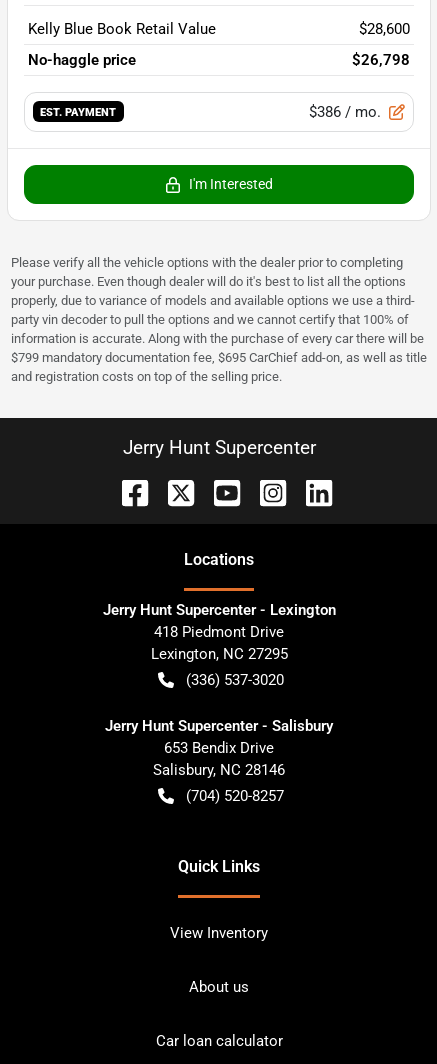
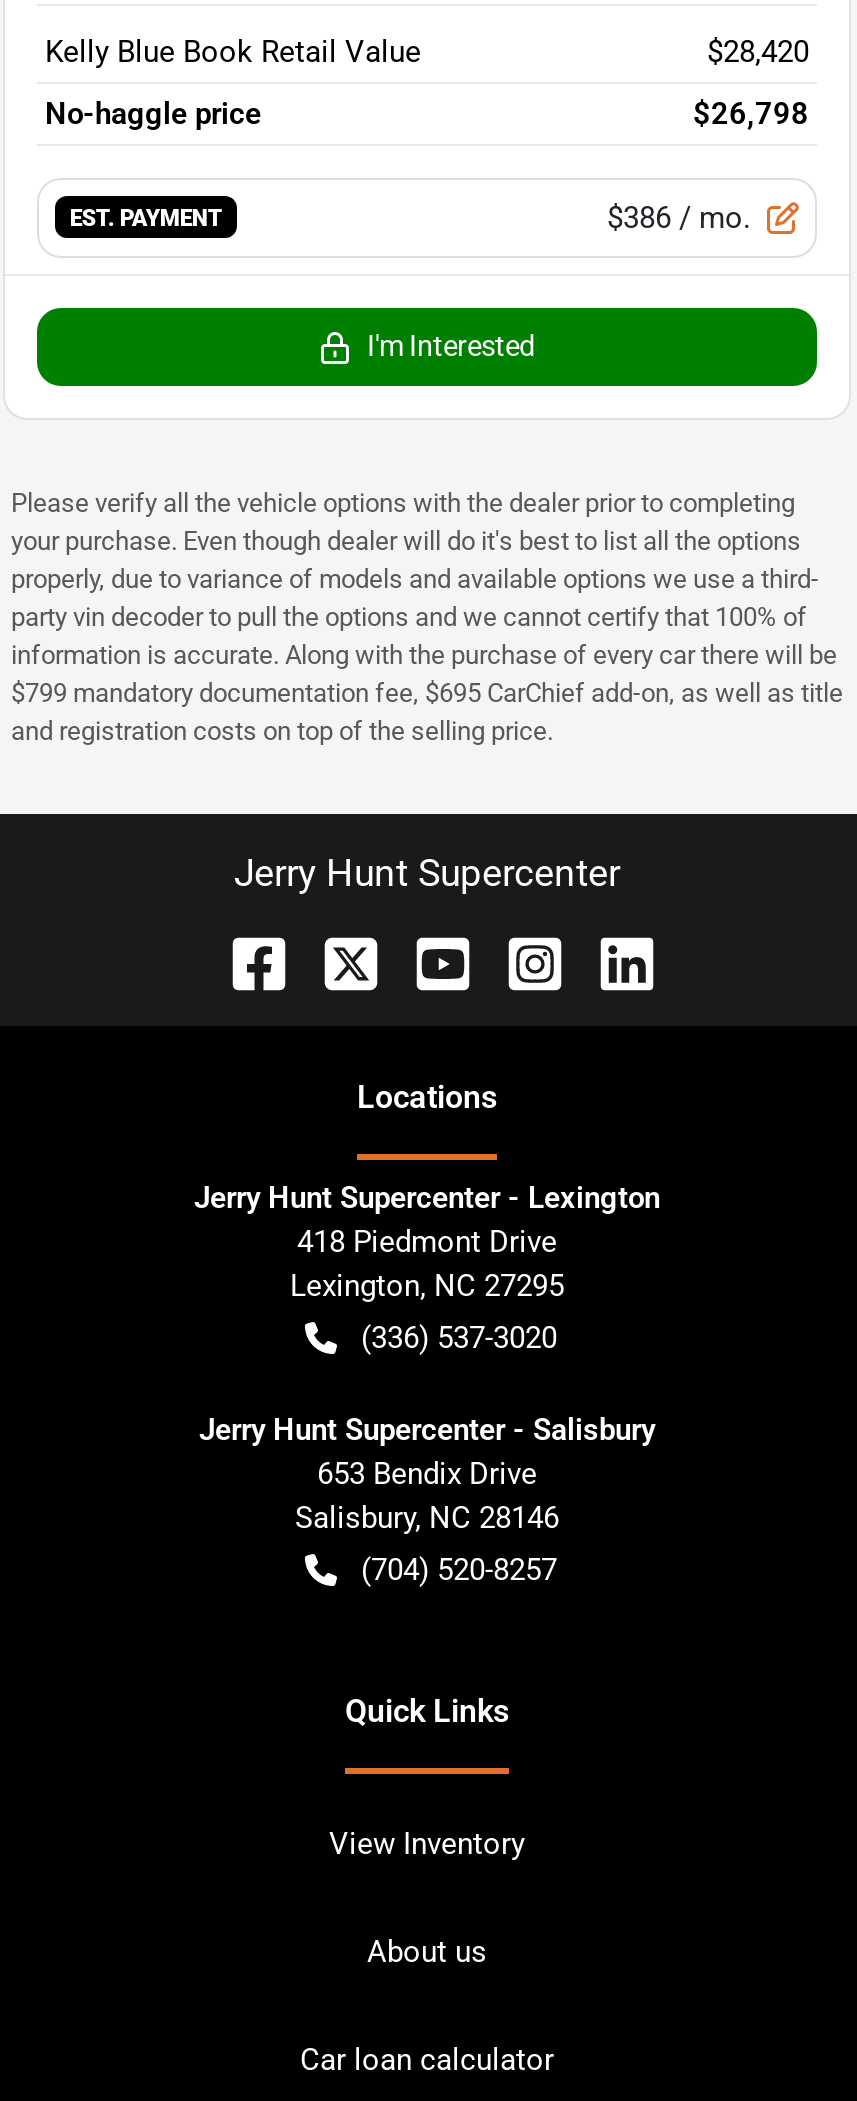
- $28,600
+ $28,420
